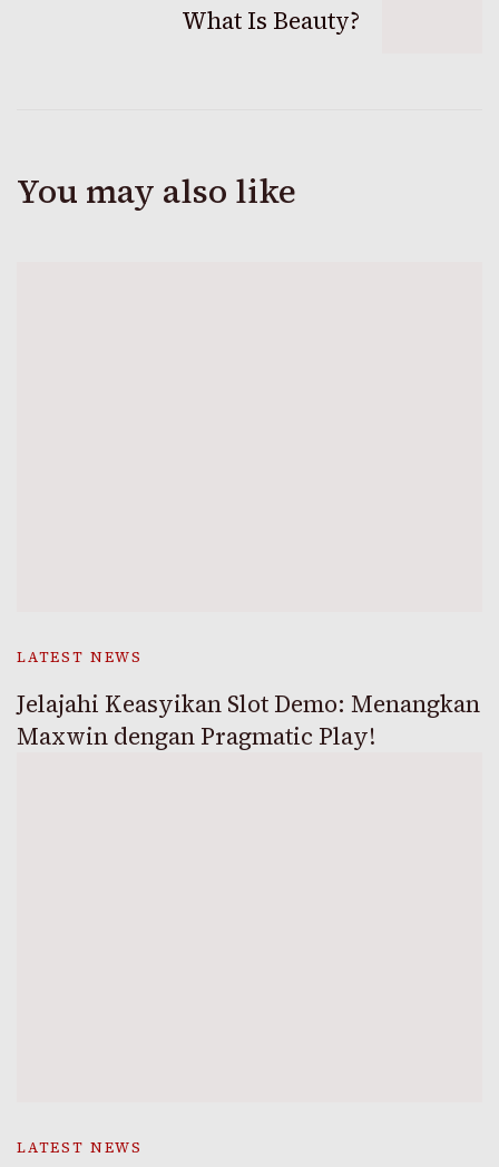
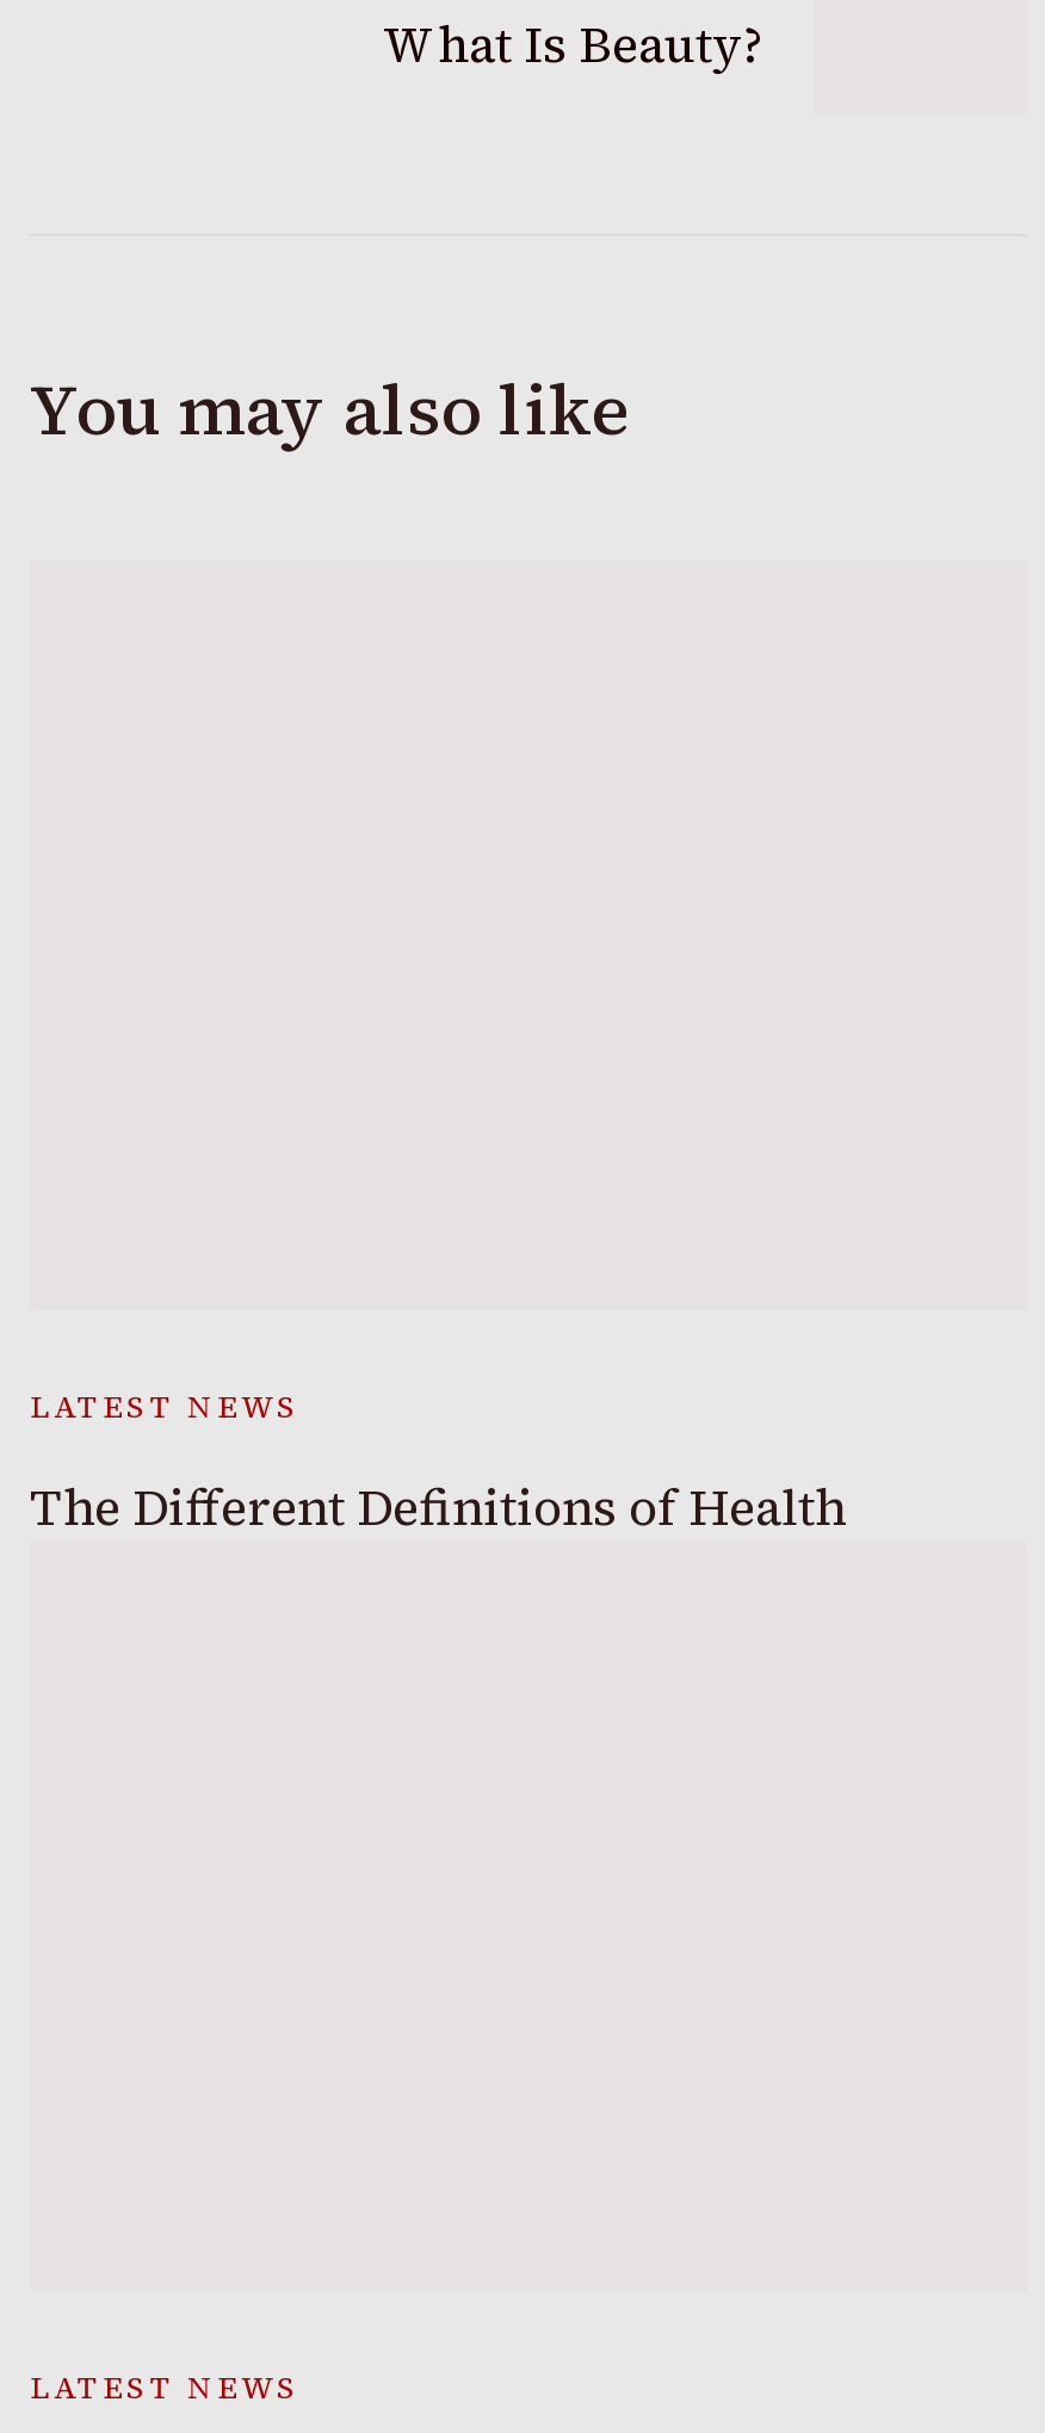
- Jelajahi Keasyikan Slot Demo: Menangkan
- Maxwin dengan Pragmatic Play!
+ The Different Definitions of Health
